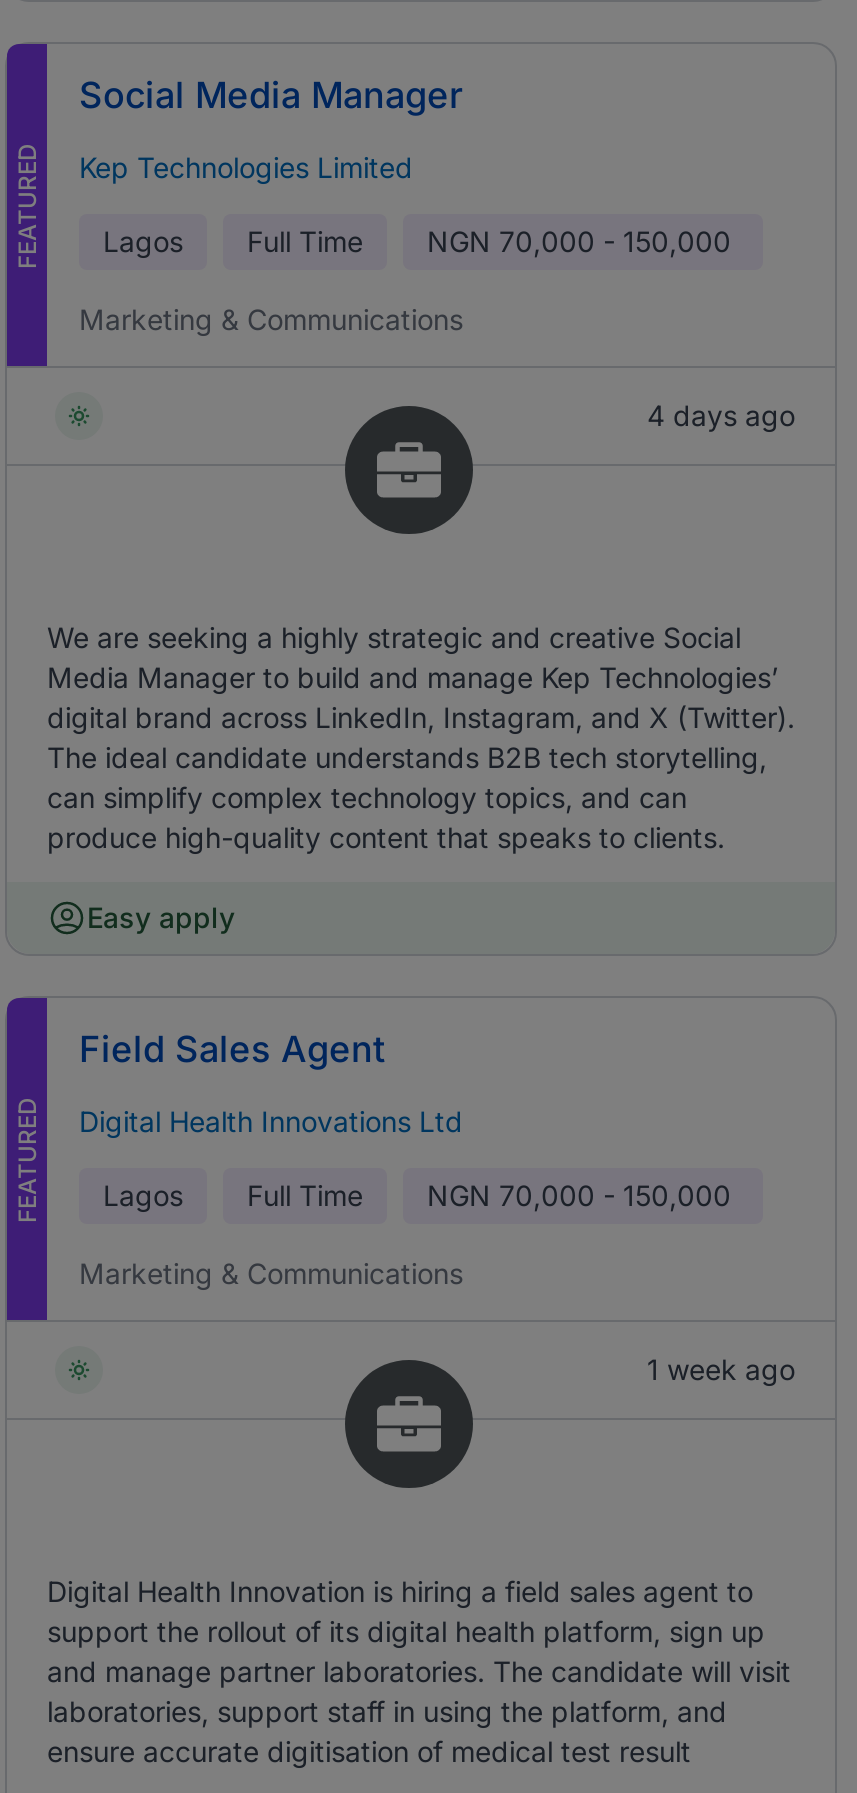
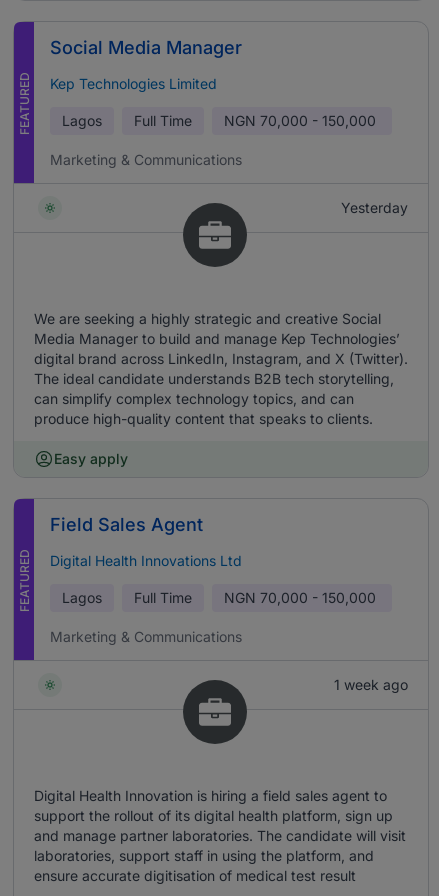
- 4 days ago
+ Yesterday
